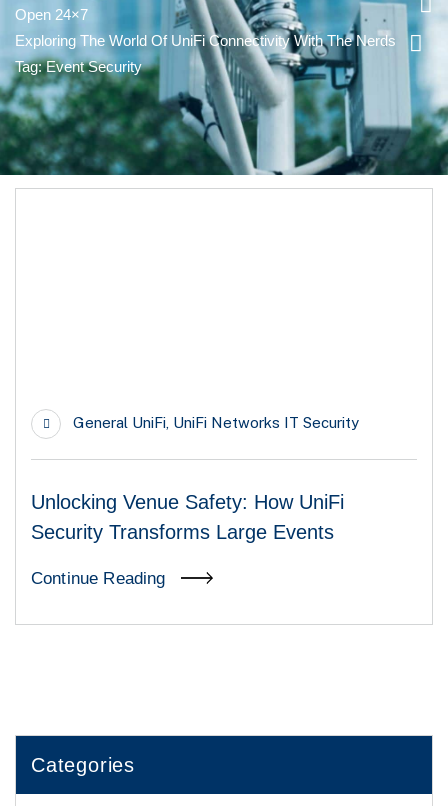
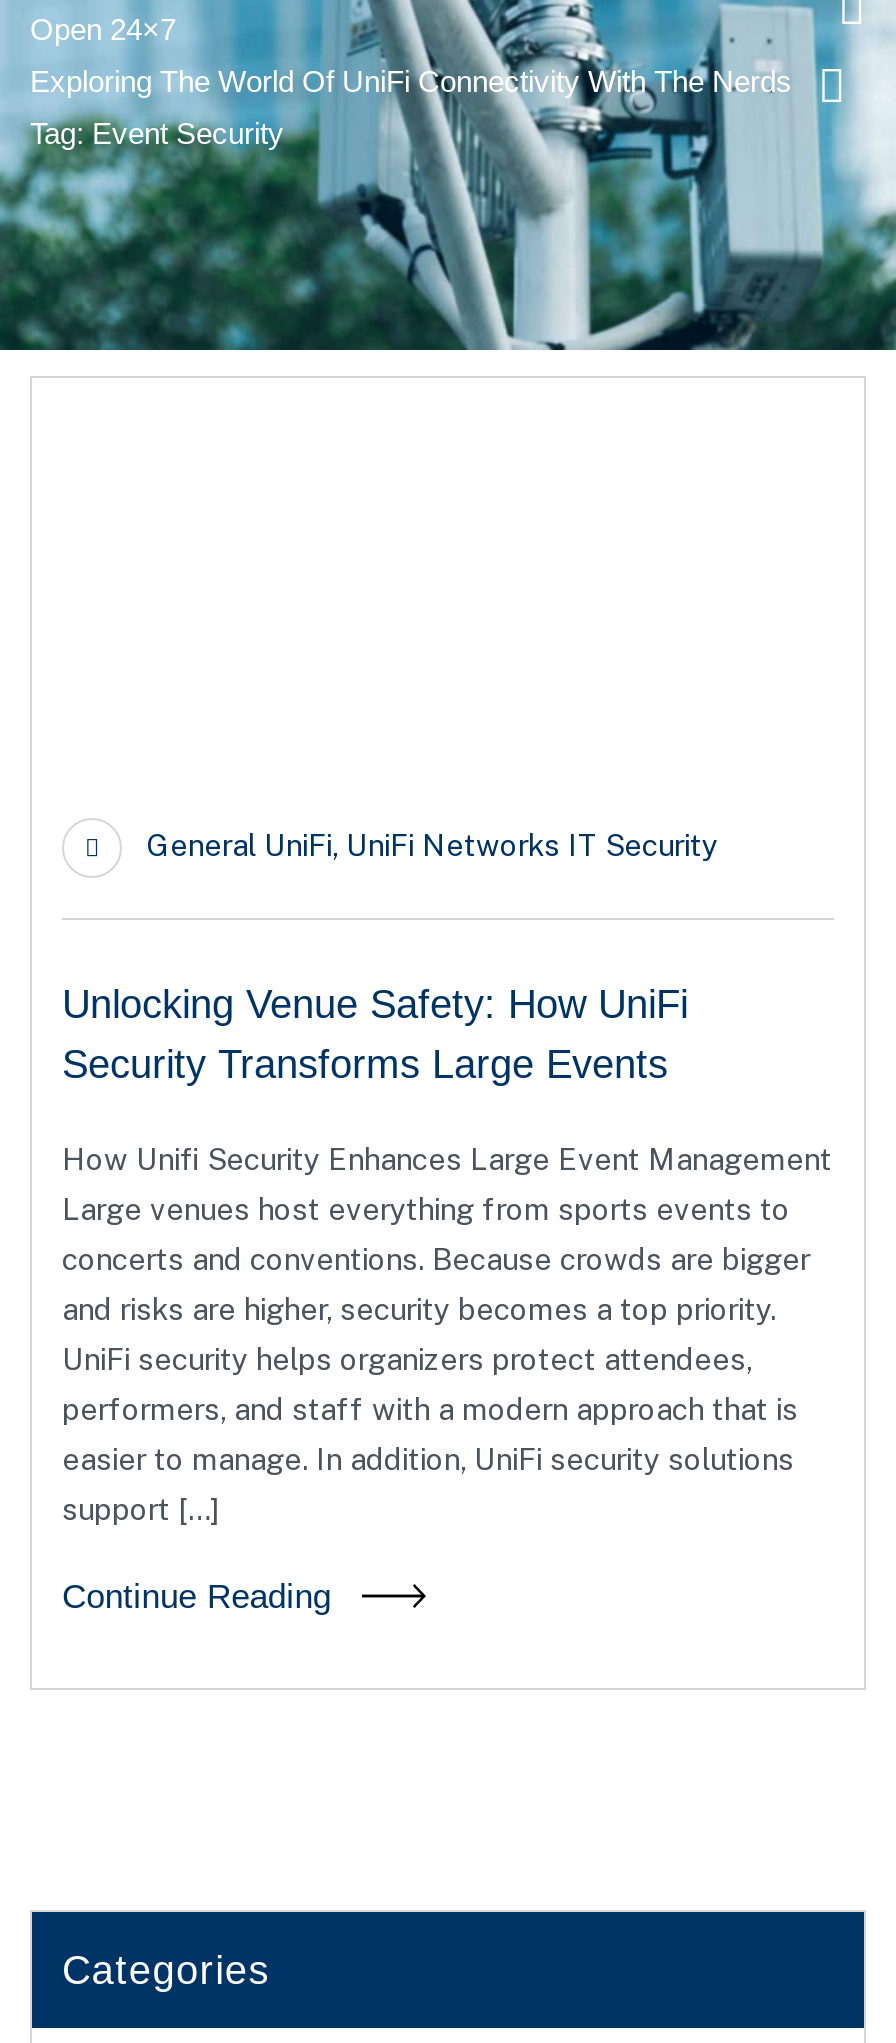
+ How Unifi Security Enhances Large Event Management
+ Large venues host everything from sports events to
+ concerts and conventions. Because crowds are bigger
+ and risks are higher, security becomes a top priority.
+ UniFi security helps organizers protect attendees,
+ performers, and staff with a modern approach that is
+ easier to manage. In addition, UniFi security solutions
+ support […]
